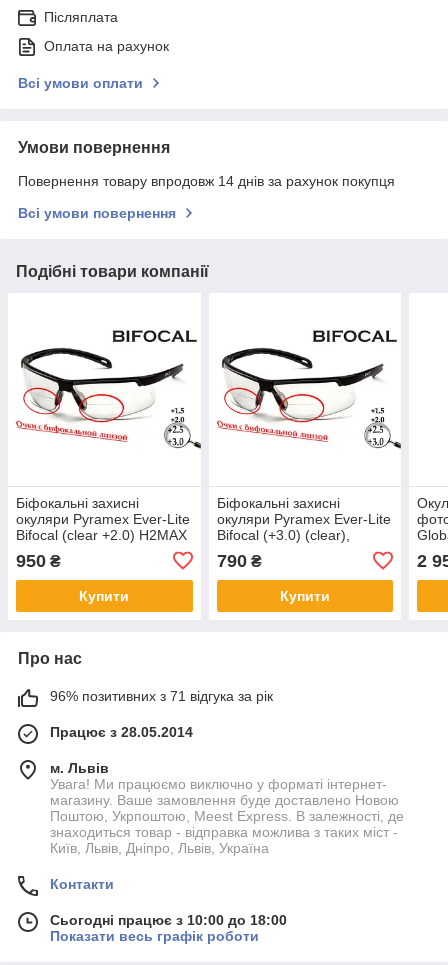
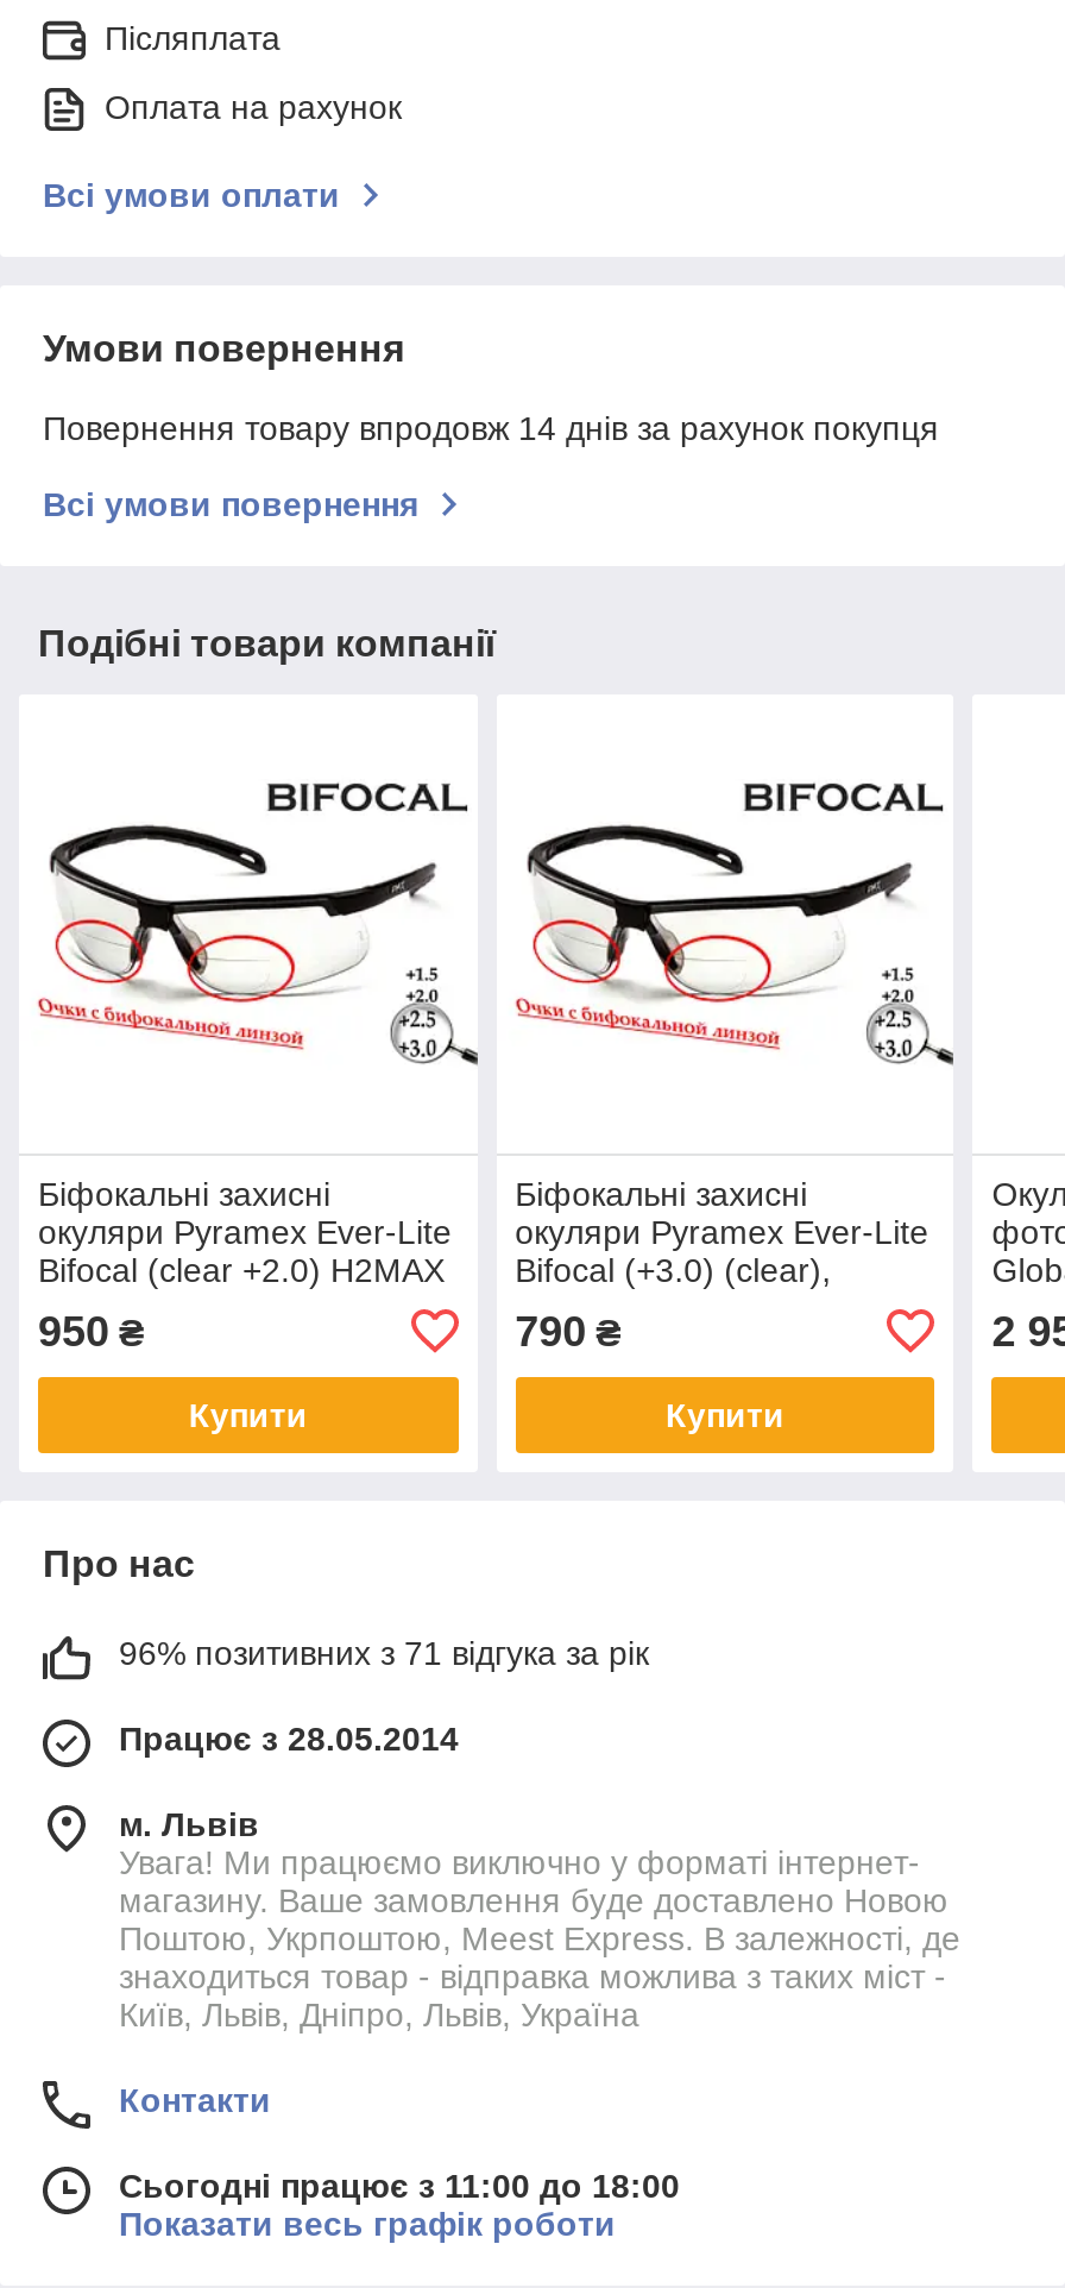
- Сьогодні працює з 10:00 до 18:00
+ Сьогодні працює з 11:00 до 18:00
